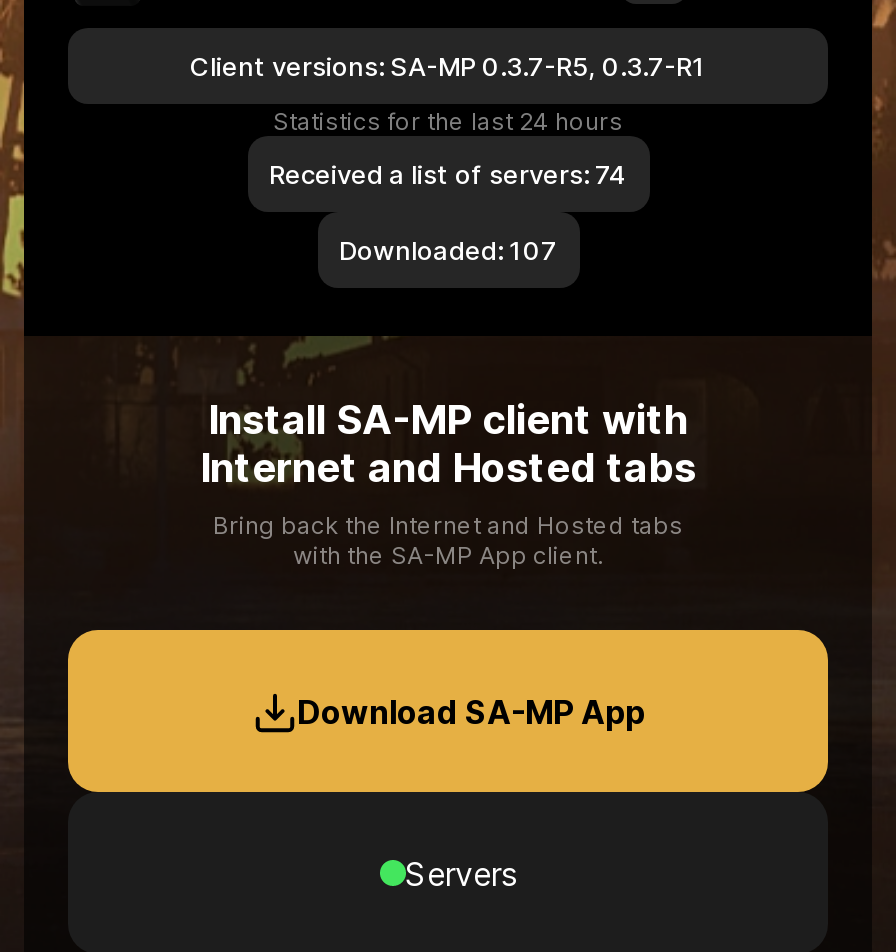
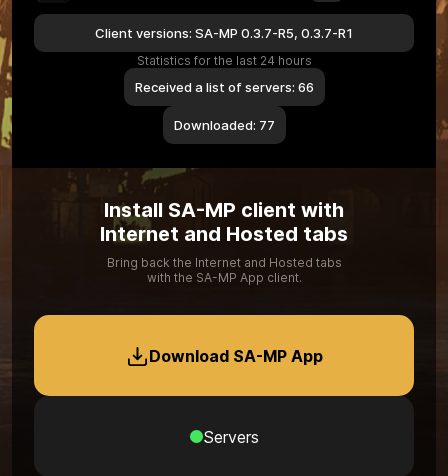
- Received a list of servers: 74
+ Received a list of servers: 66

- Downloaded: 107
+ Downloaded: 77
